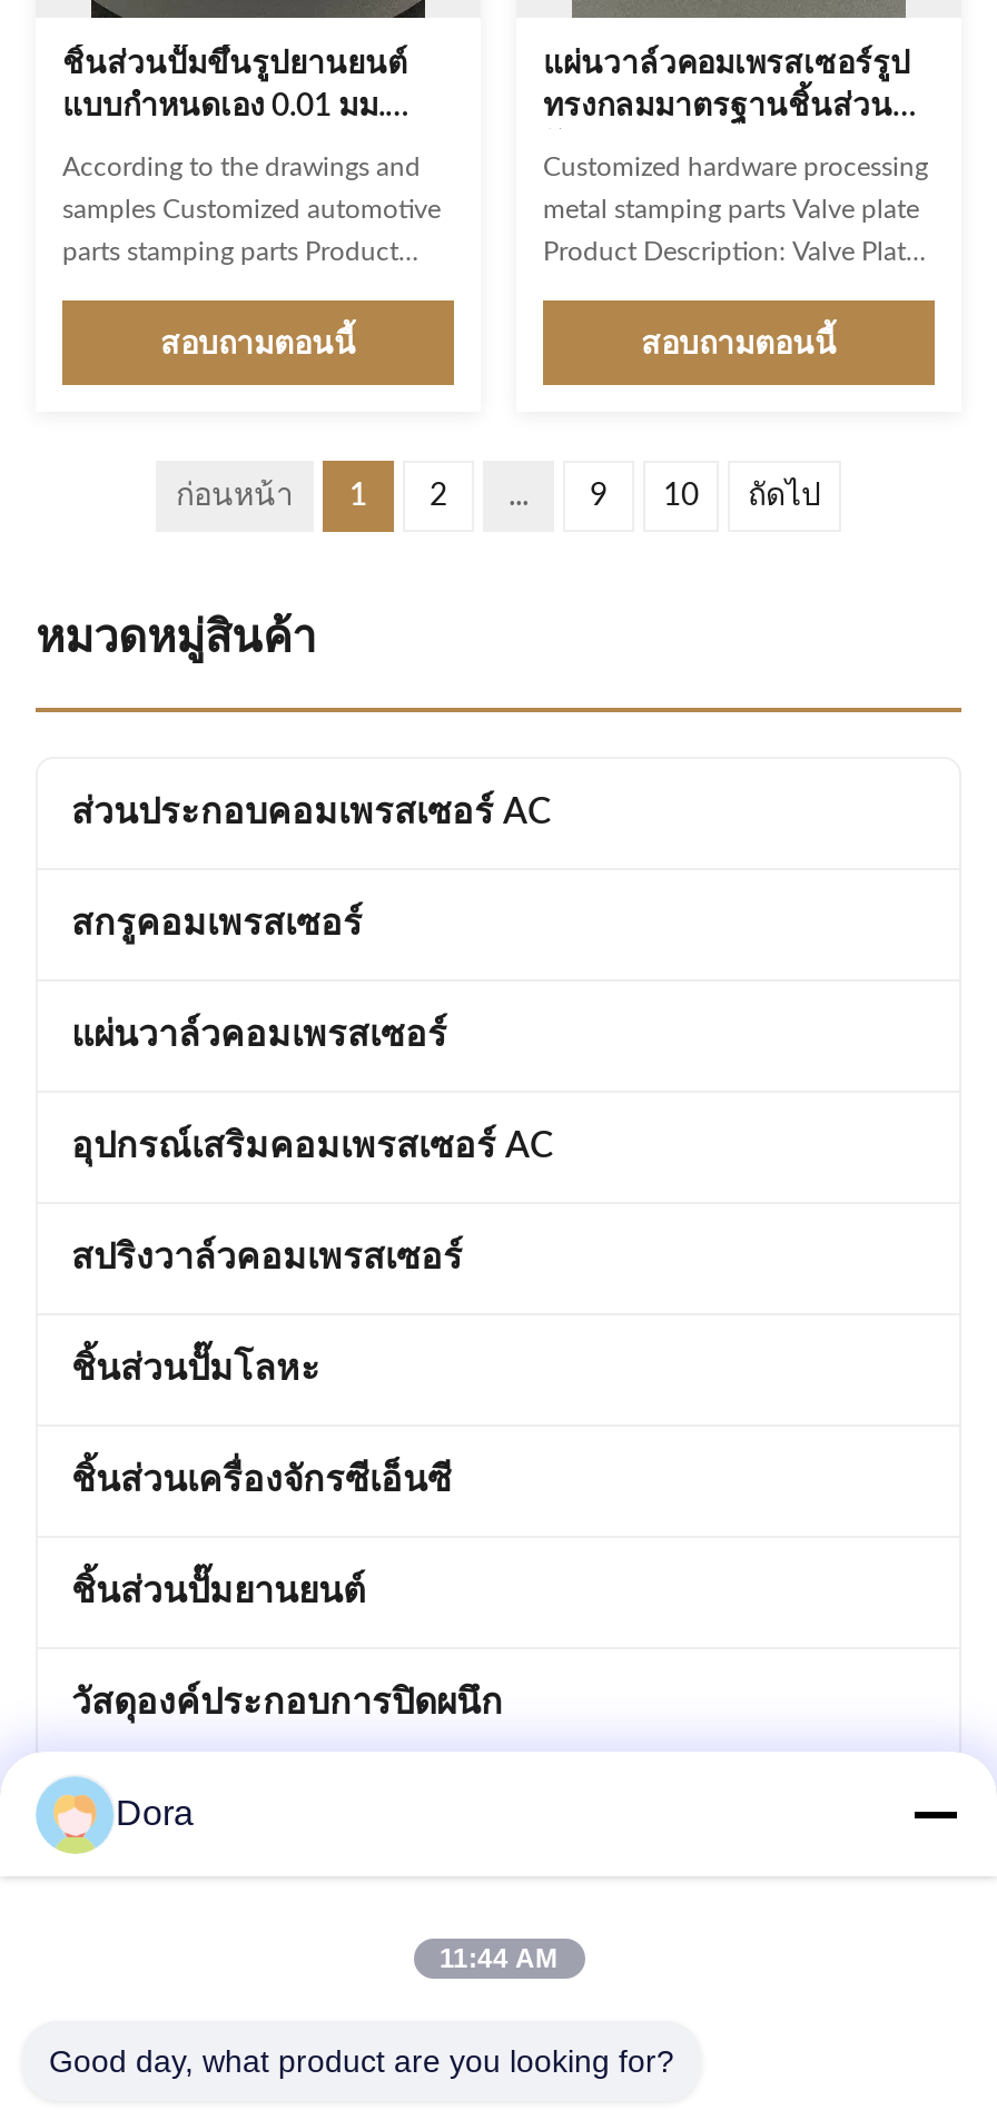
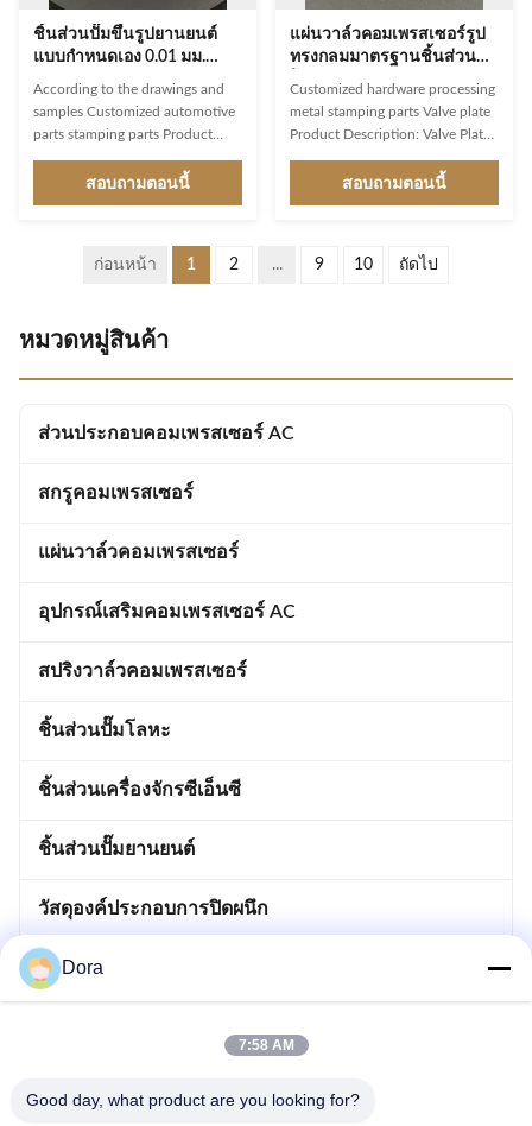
- 11:44 AM
+ 7:58 AM
